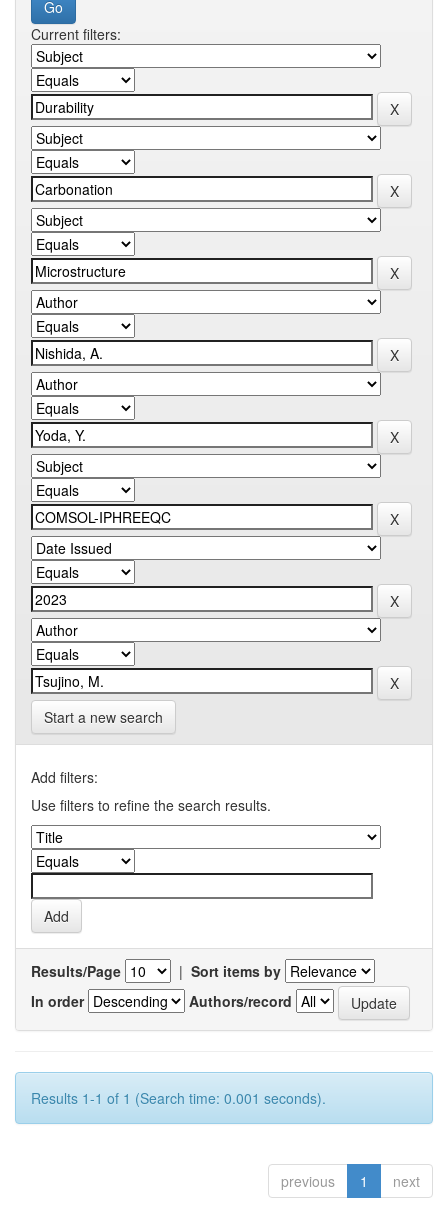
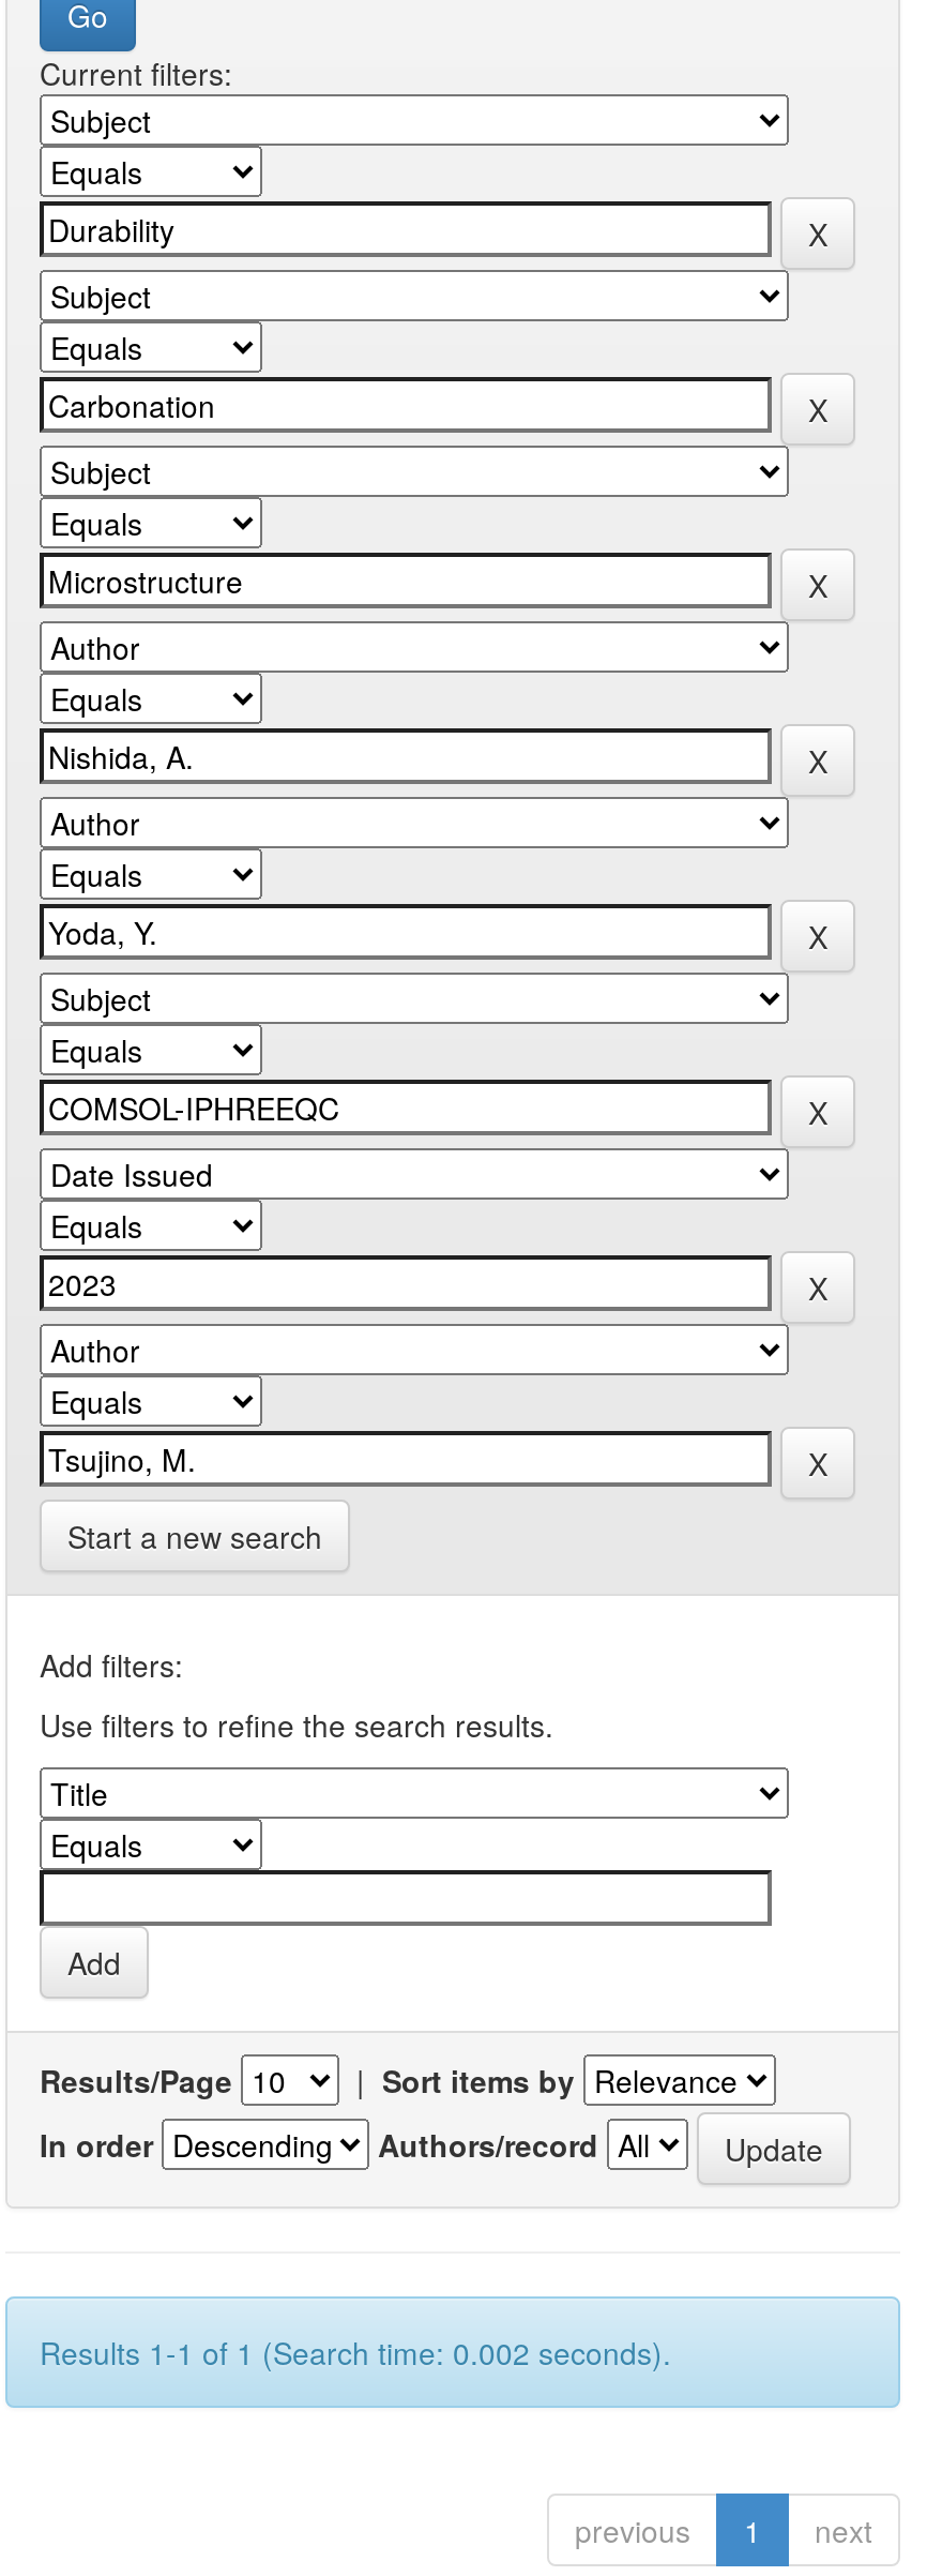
- Results 1-1 of 1 (Search time: 0.001 seconds).
+ Results 1-1 of 1 (Search time: 0.002 seconds).
